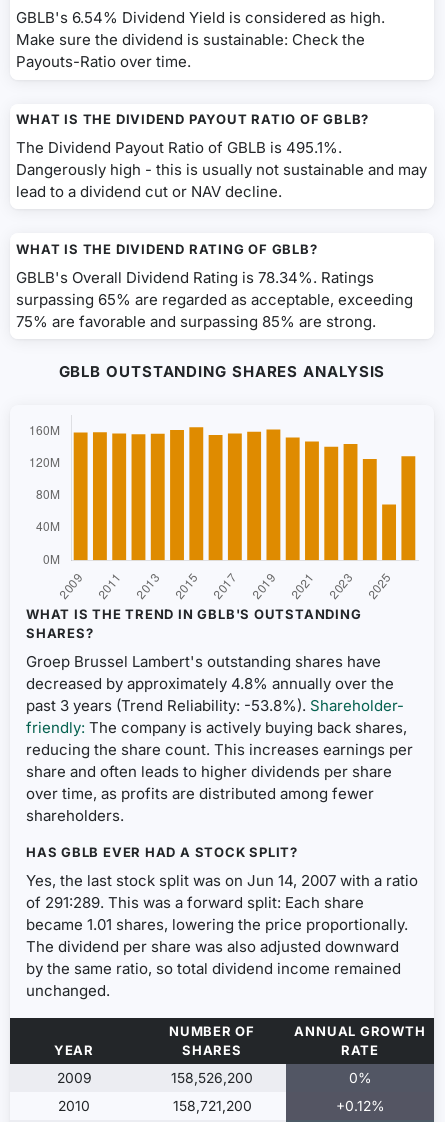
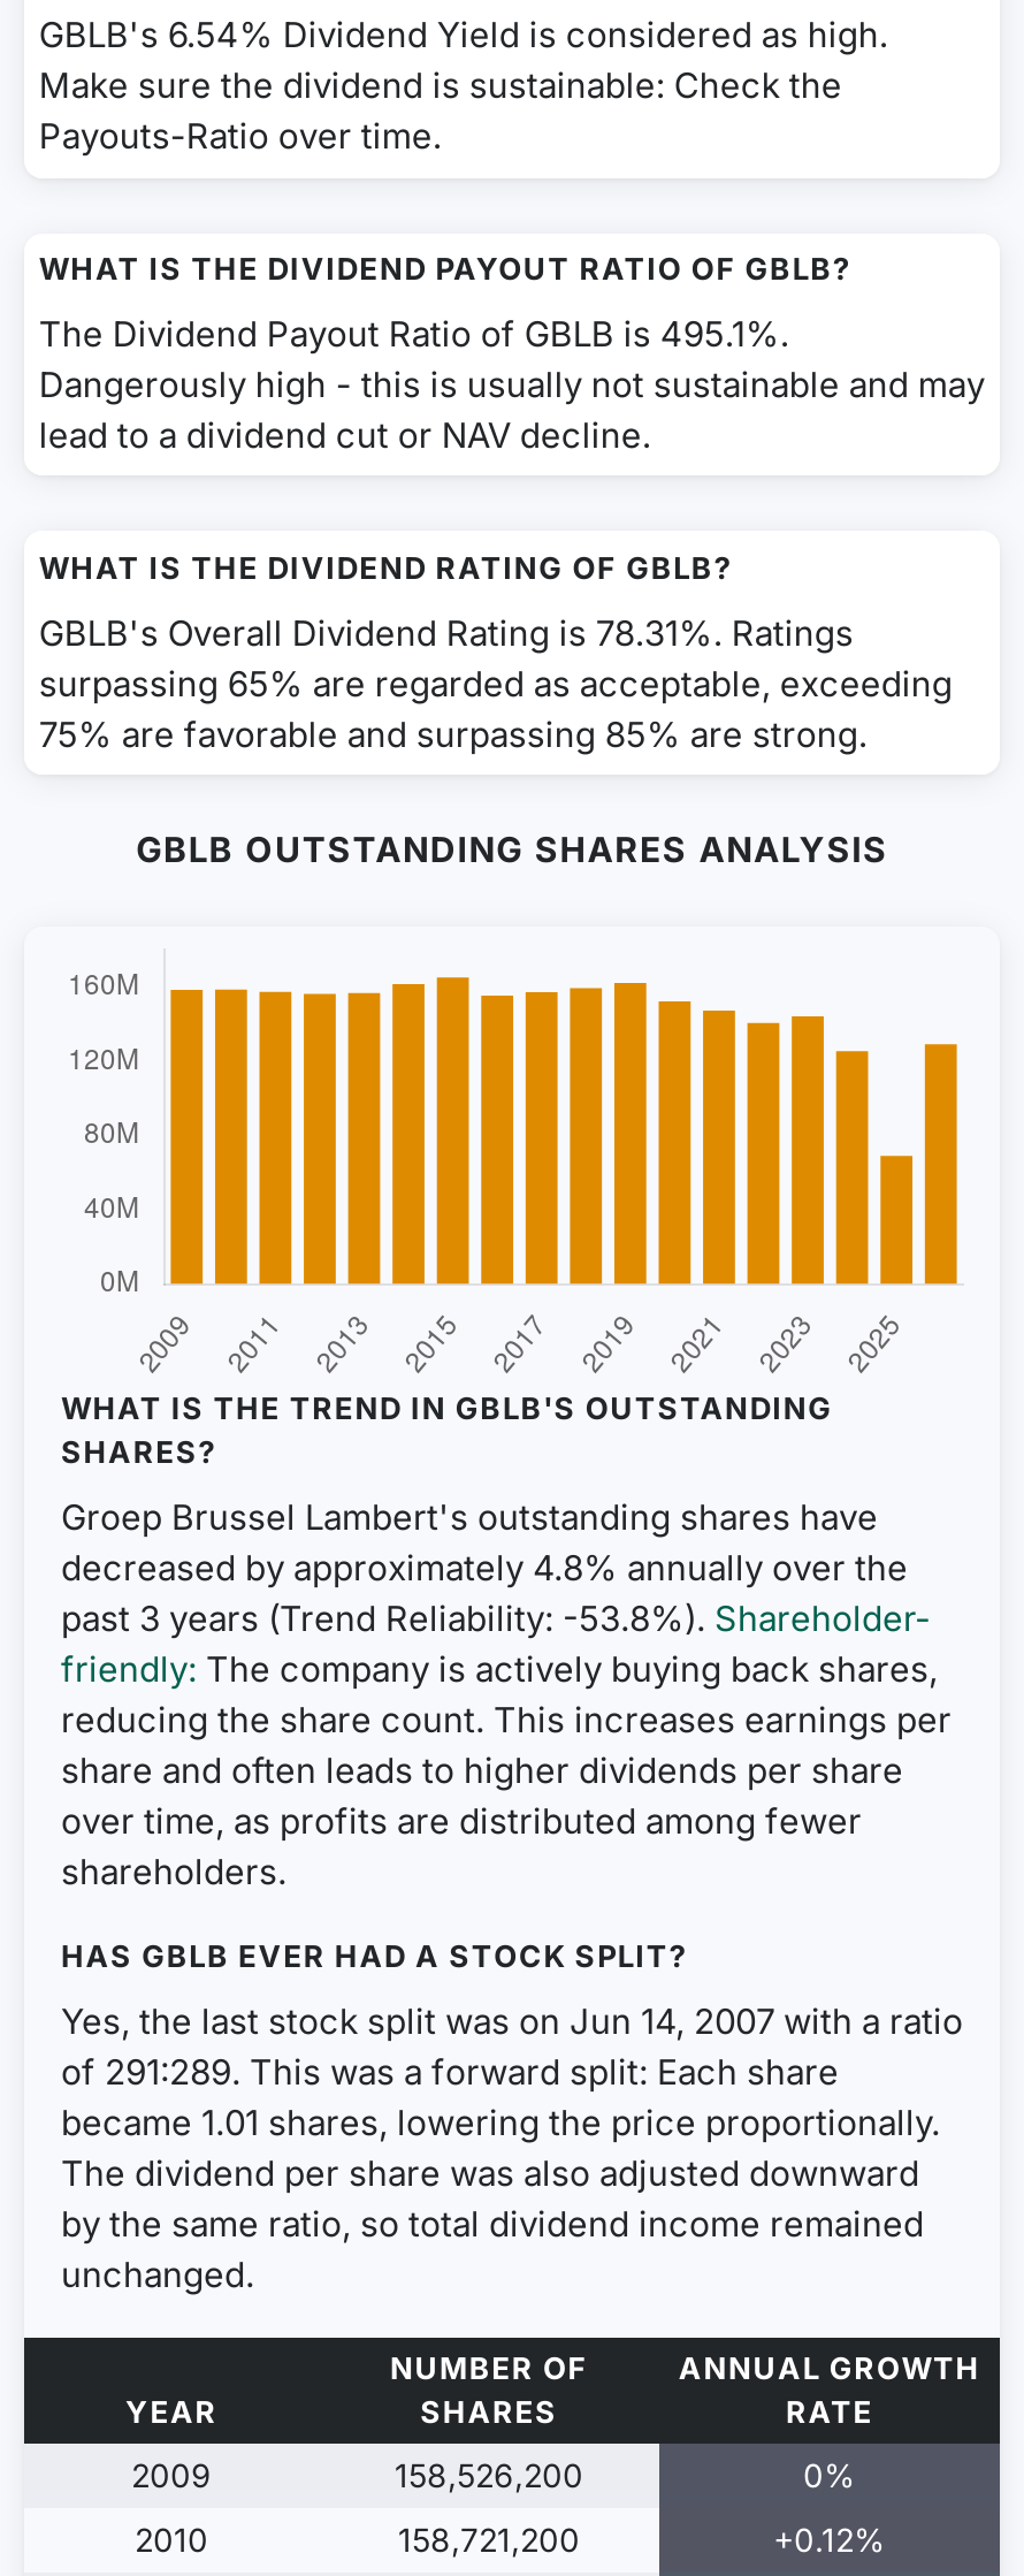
- GBLB's Overall Dividend Rating is 78.34%. Ratings
+ GBLB's Overall Dividend Rating is 78.31%. Ratings
